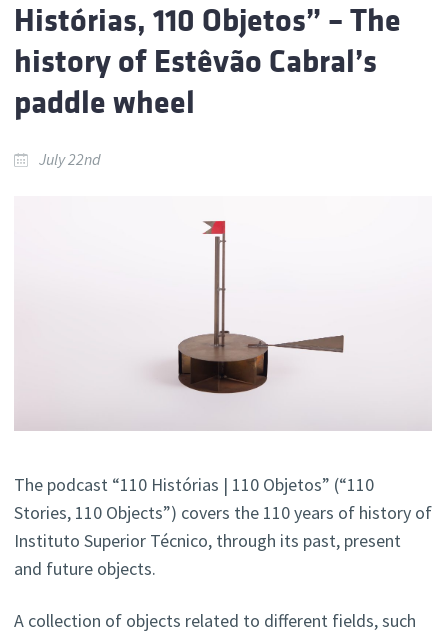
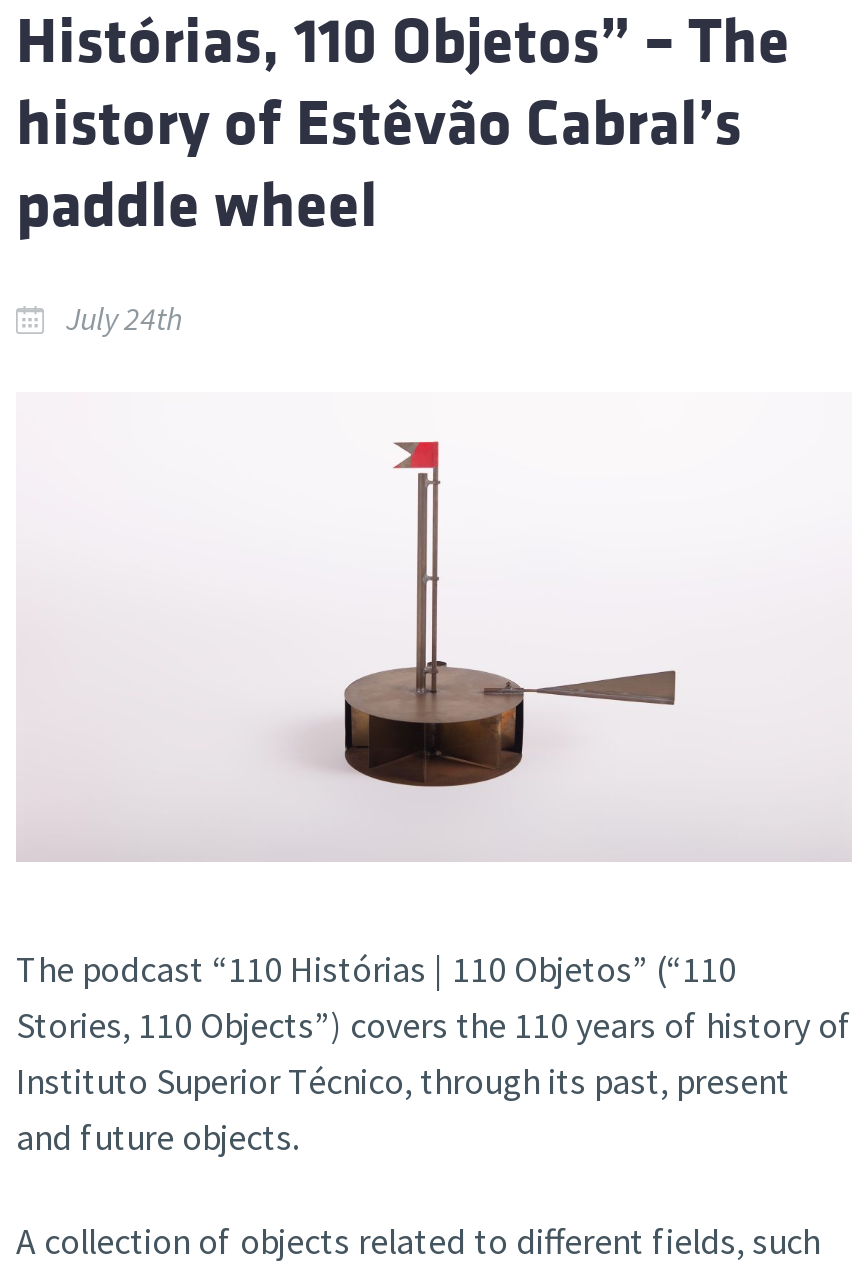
- July 22nd
+ July 24th
